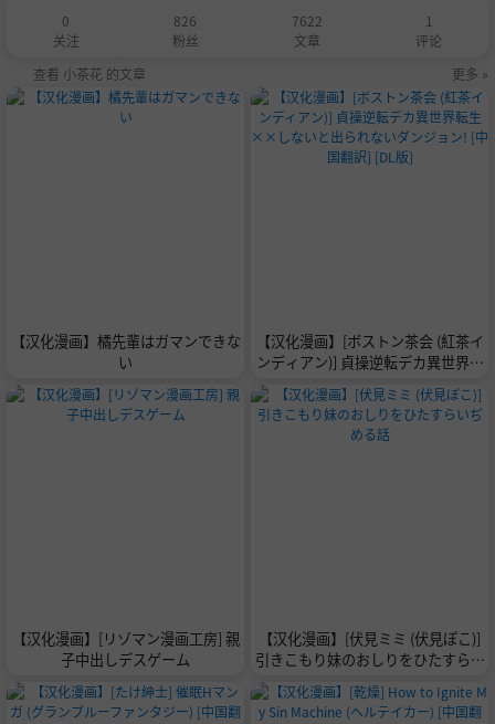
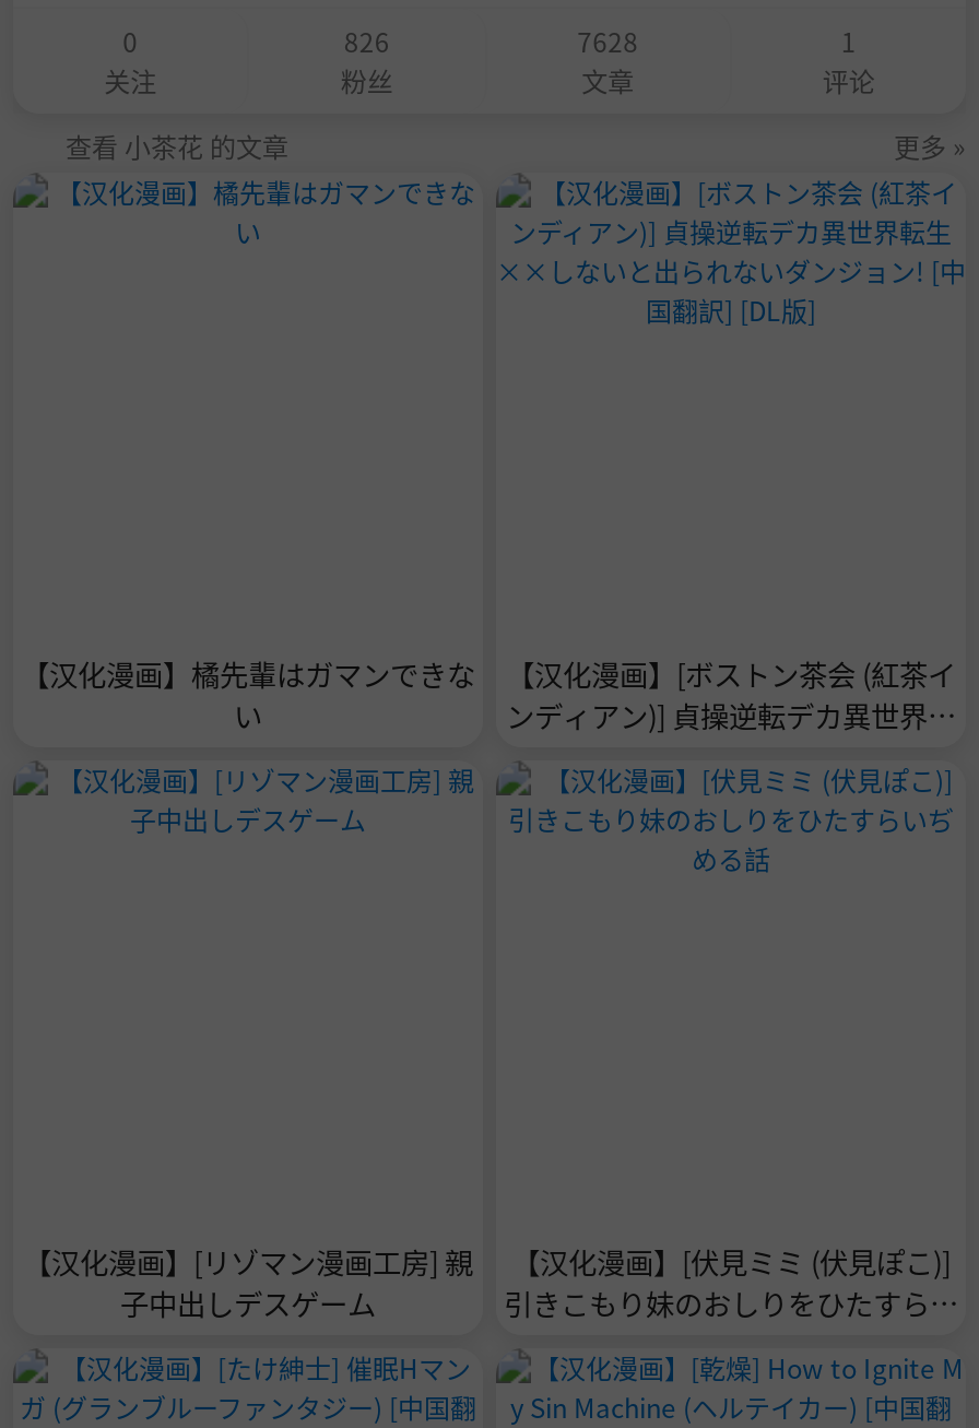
- 7622
+ 7628
